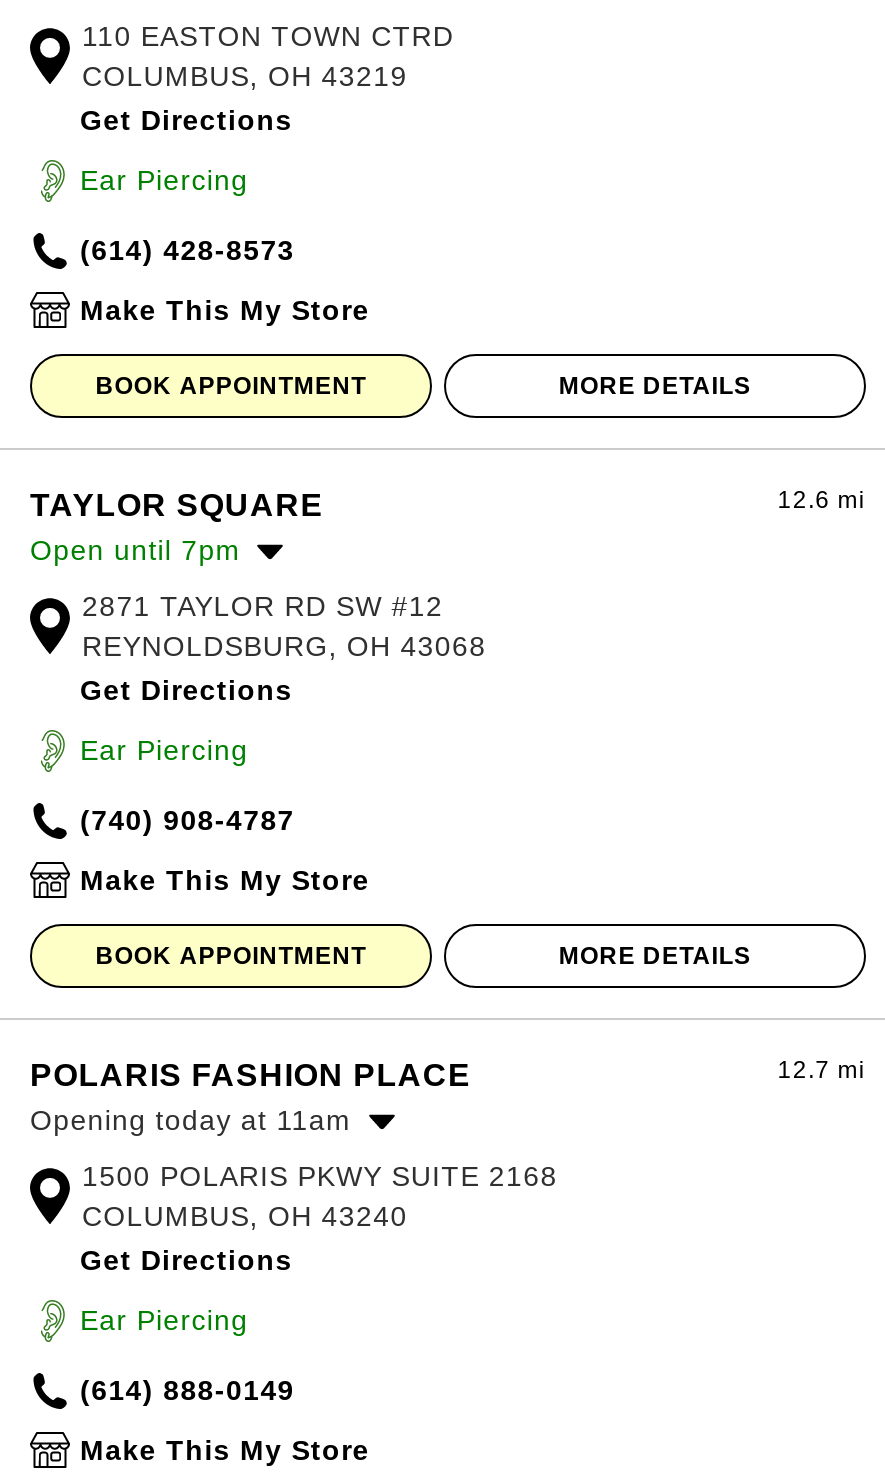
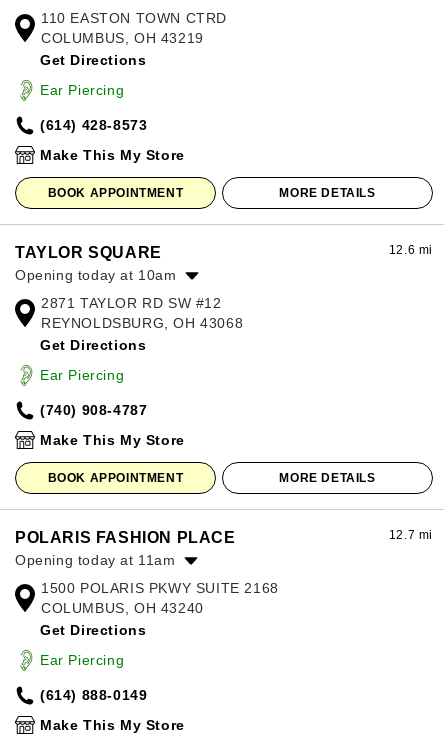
- Open until 7pm
+ Opening today at 10am
